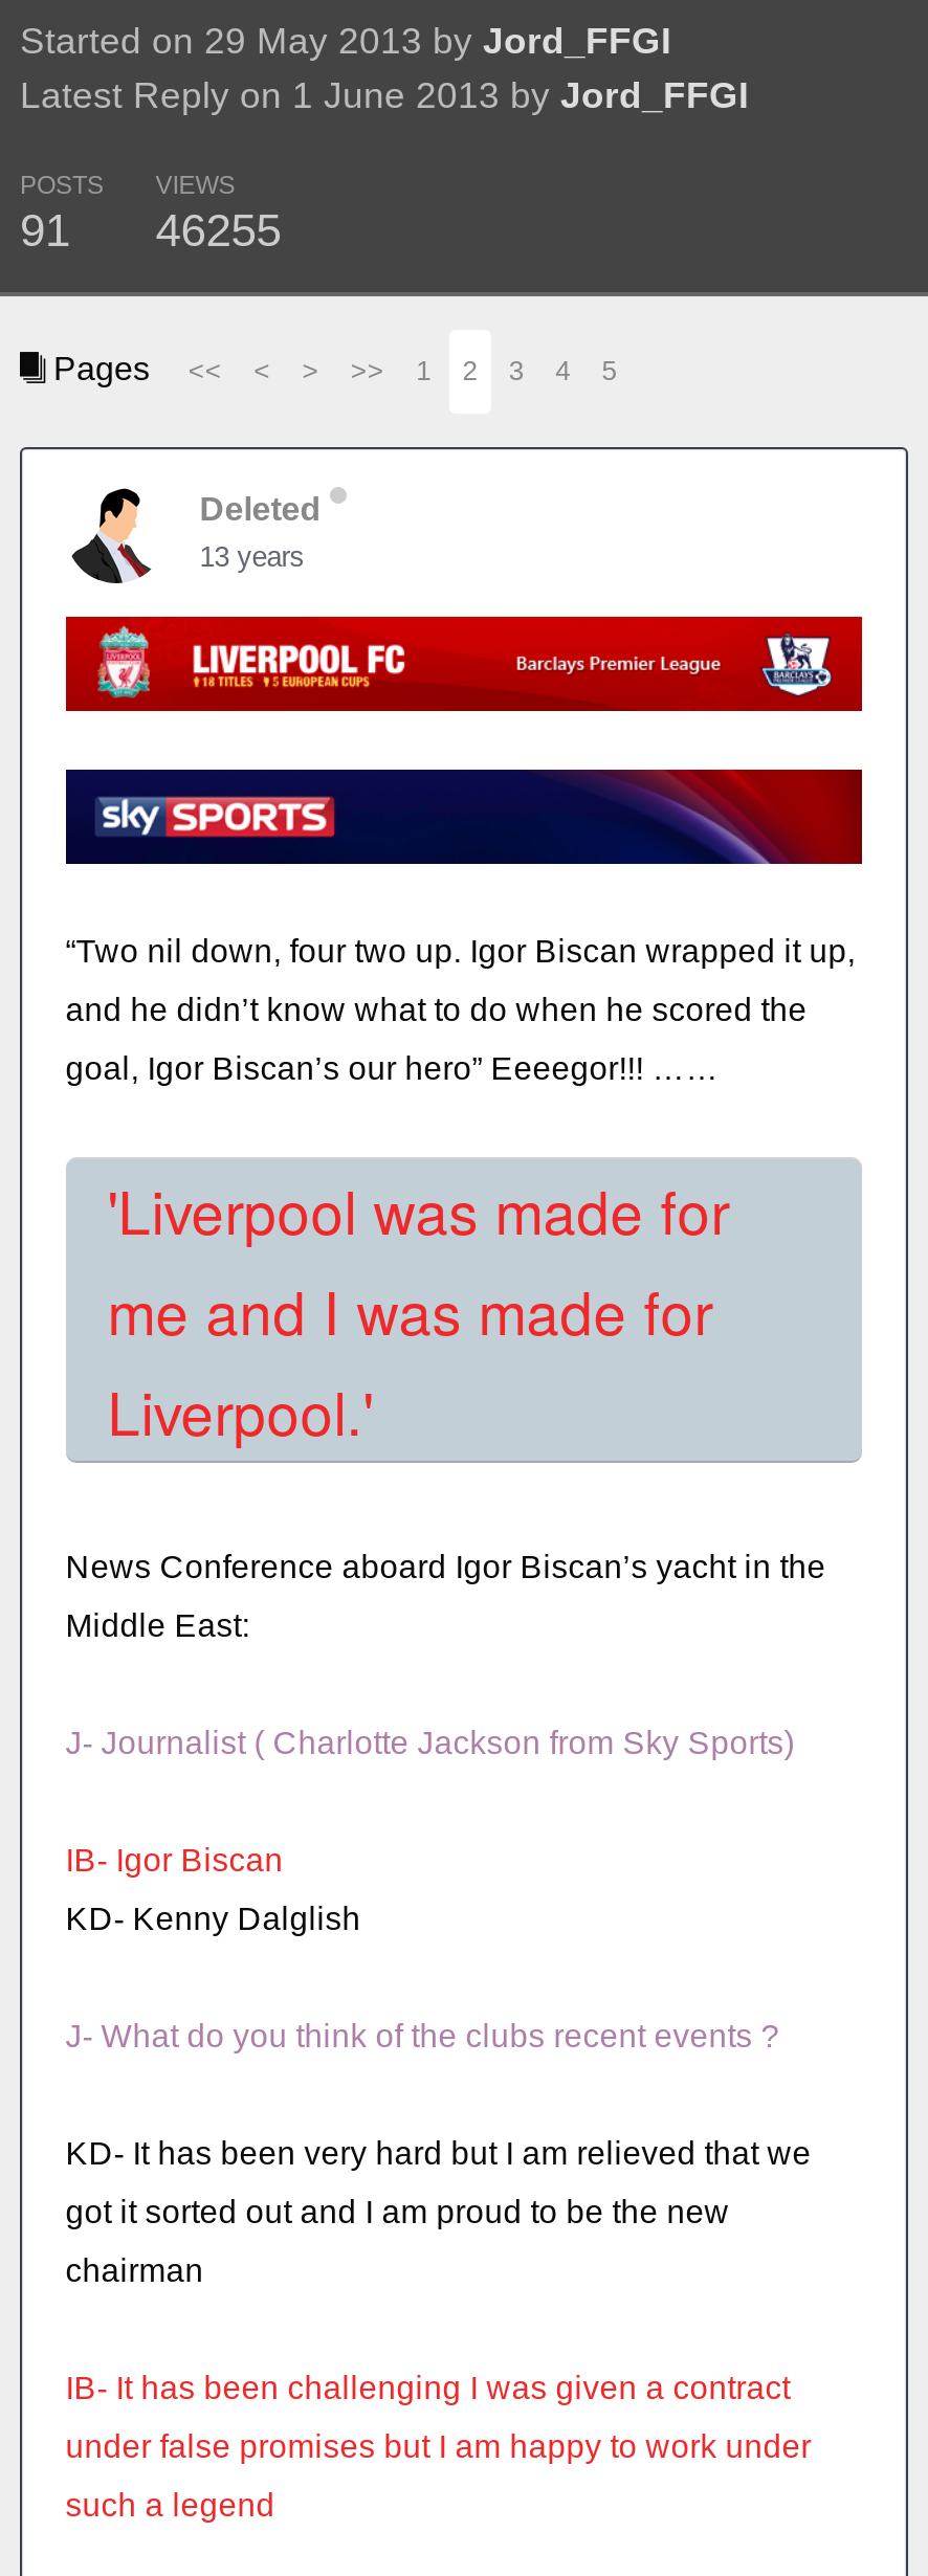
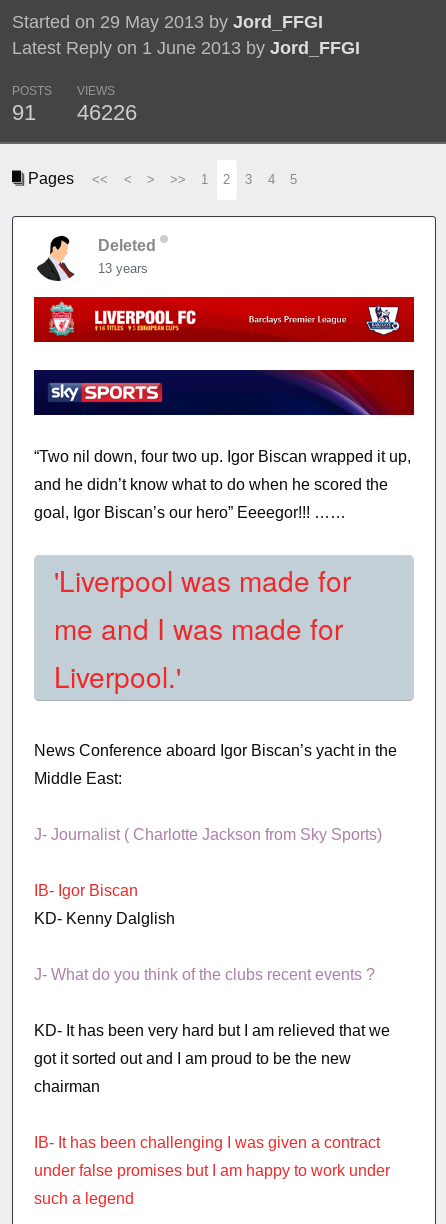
- 91 46255
+ 91 46226
